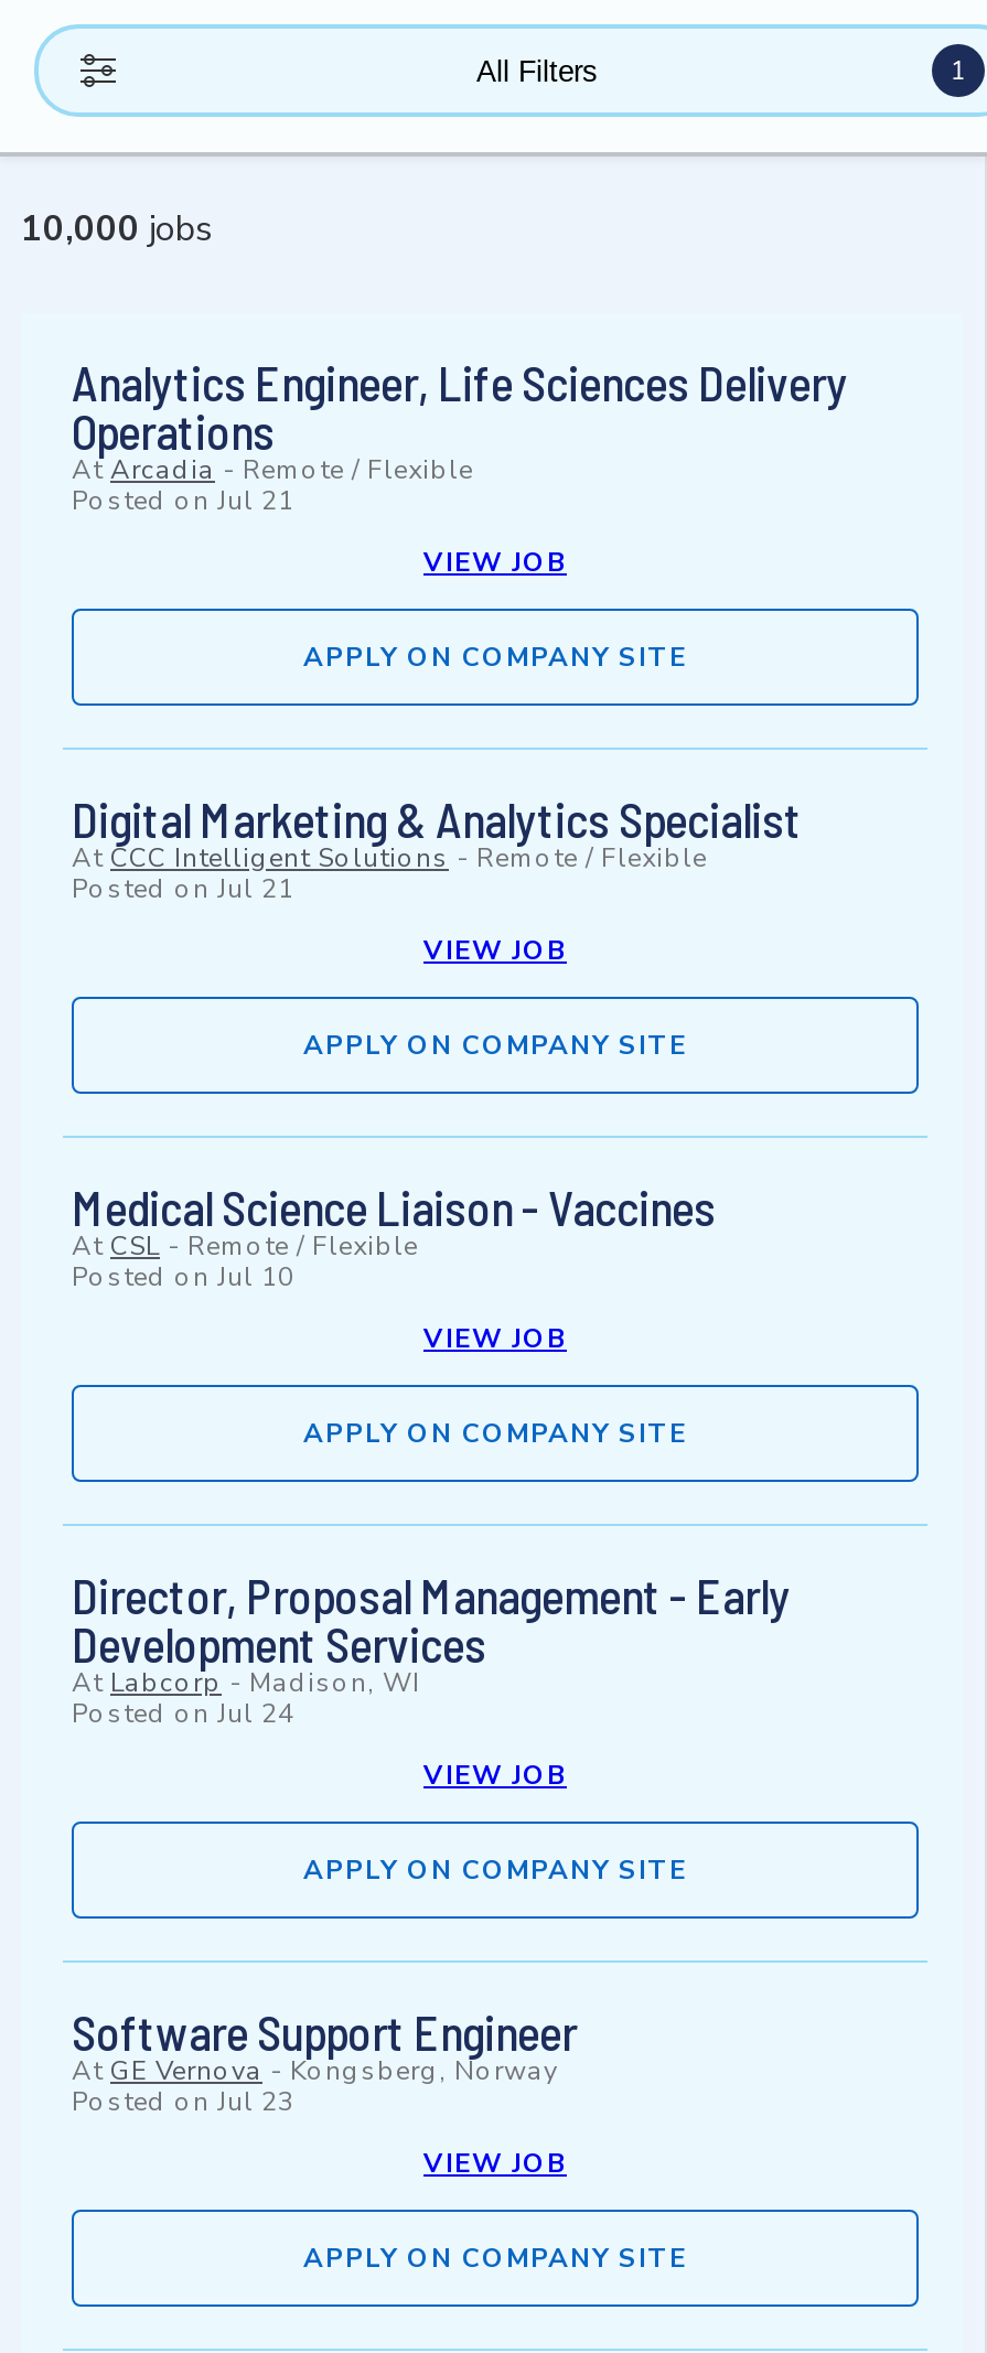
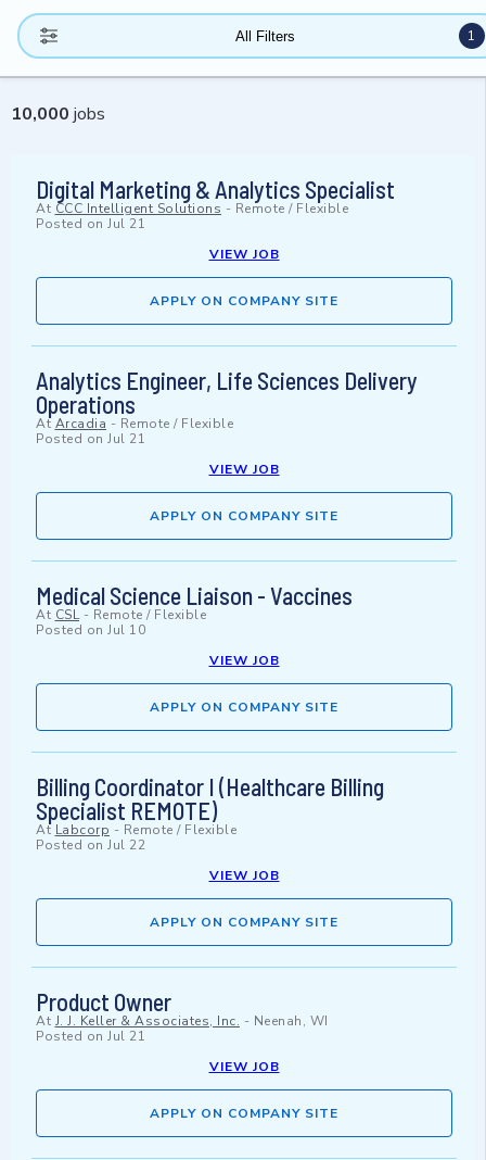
moved down: Analytics Engineer, Life Sciences Delivery | Operations | At Arcadia - Remote / Flexible

moved up: Posted onJul 21 | VIEW JOB | APPLY ON COMPANY SITE

moved up: Digital Marketing & Analytics Specialist | At CCC Intelligent Solutions - Remote / Flexible

- Director, Proposal Management - Early
- Development Services
- At Labcorp - Madison, WI
- Posted onJul 24
+ Billing Coordinator I (Healthcare Billing
+ Specialist REMOTE)
+ At Labcorp - Remote / Flexible
+ Posted onJul 22

- Software Support Engineer
- At GE Vernova - Kongsberg, Norway
- Posted onJul 23
+ Product Owner
+ At J. J. Keller & Associates, Inc. - Neenah, WI
+ Posted onJul 21
